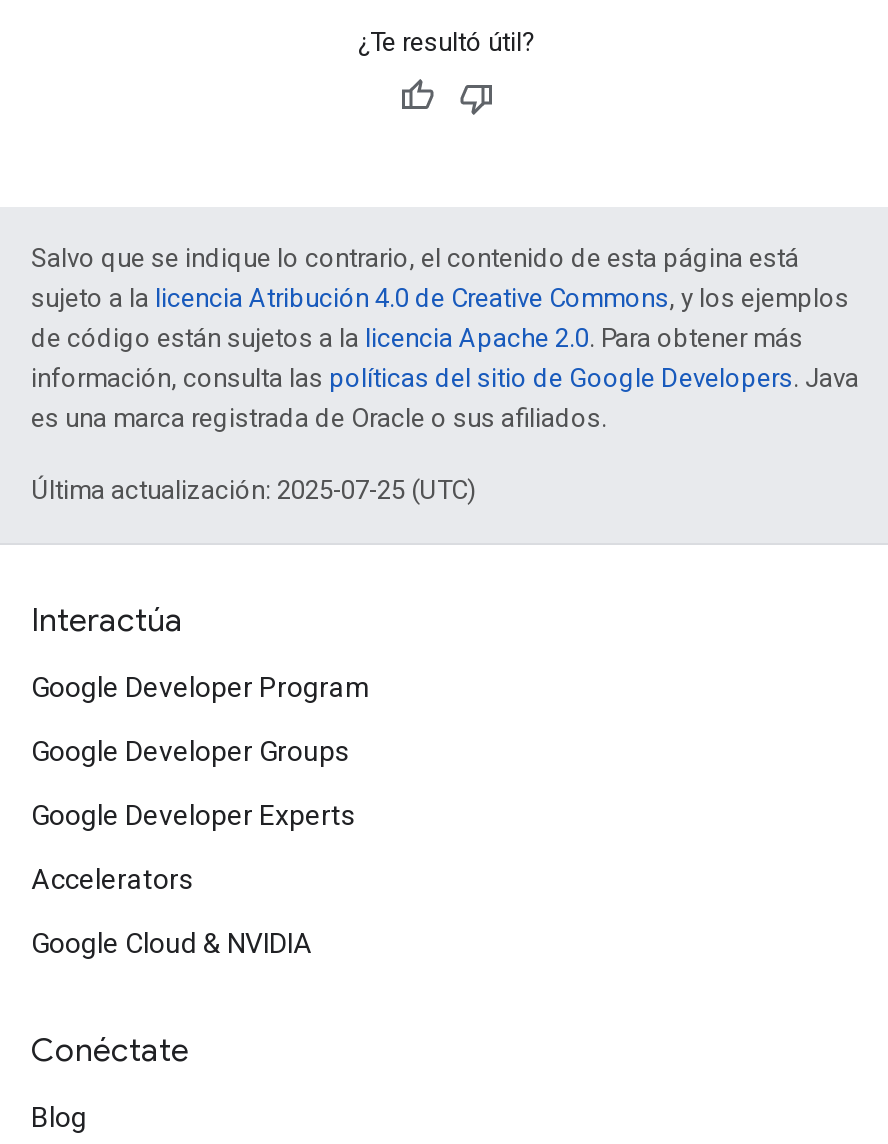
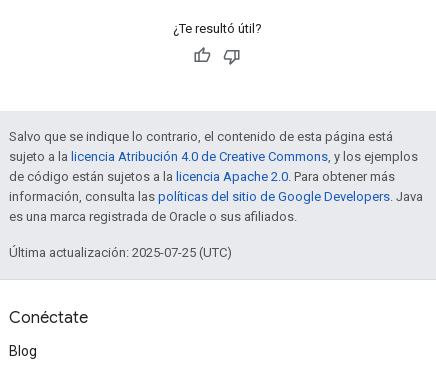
- Interactúa
- Google Developer Program
- Google Developer Groups
- Google Developer Experts
- Accelerators
- Google Cloud & NVIDIA
